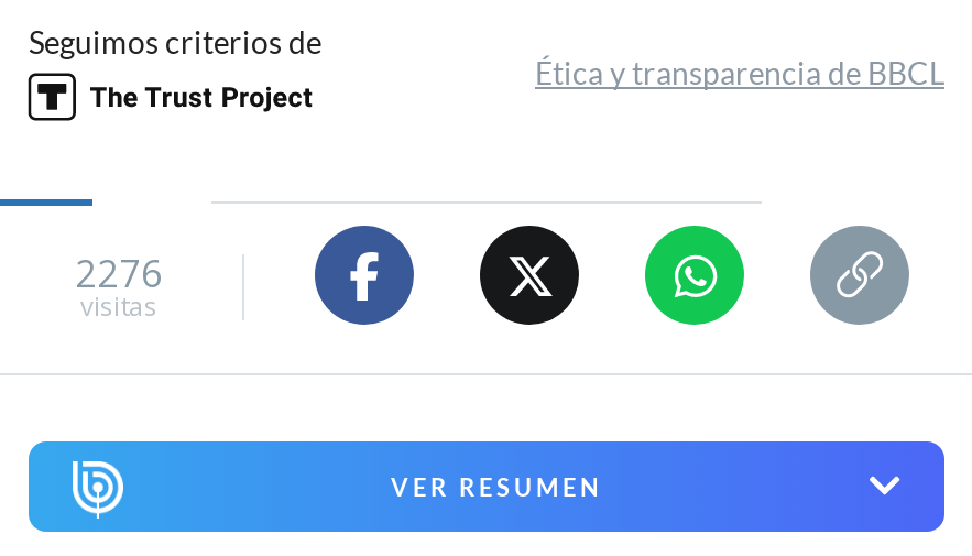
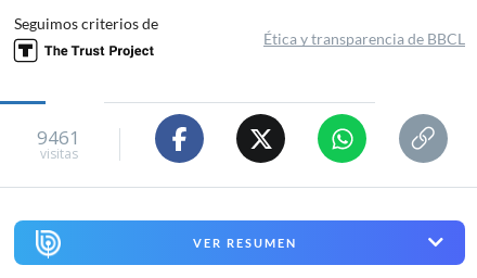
- 2276
+ 9461
